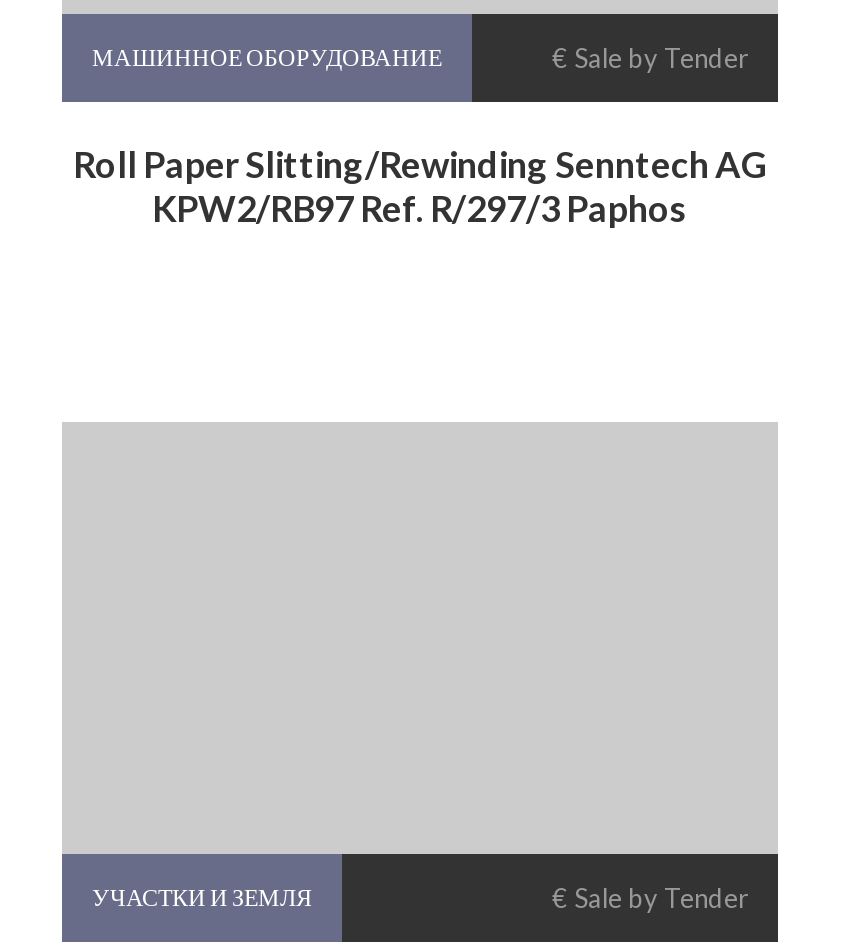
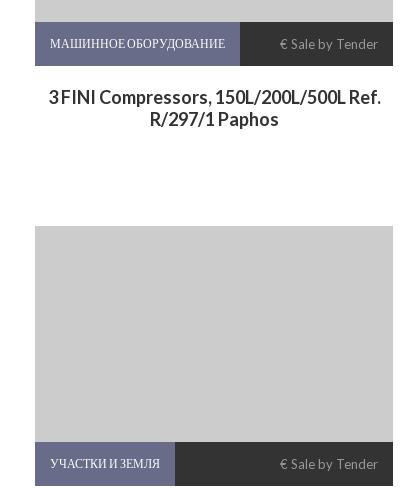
- Roll Paper Slitting/Rewinding Senntech AG
- KPW2/RB97 Ref. R/297/3 Paphos
+ 3 FINI Compressors, 150L/200L/500L Ref.
+ R/297/1 Paphos
